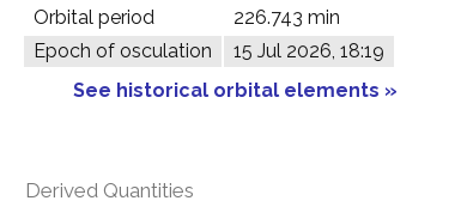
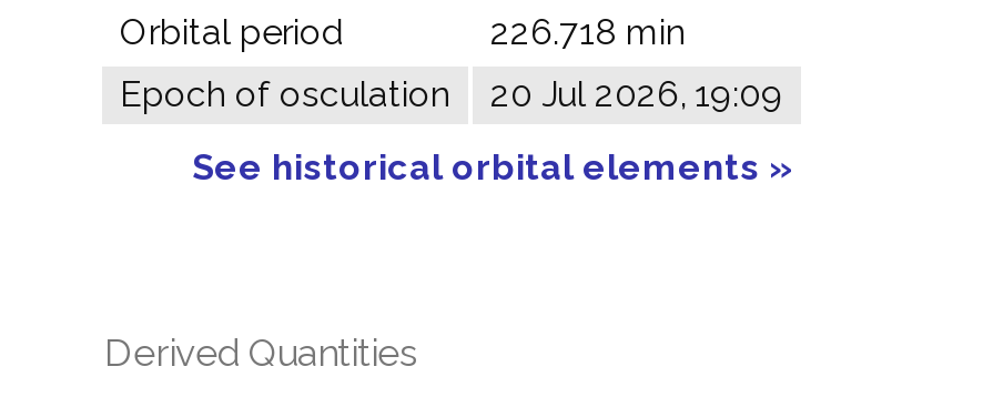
- 226.743 min
+ 226.718 min

- Epoch of osculation 15 Jul 2026, 18:19
+ Epoch of osculation 20 Jul 2026, 19:09
